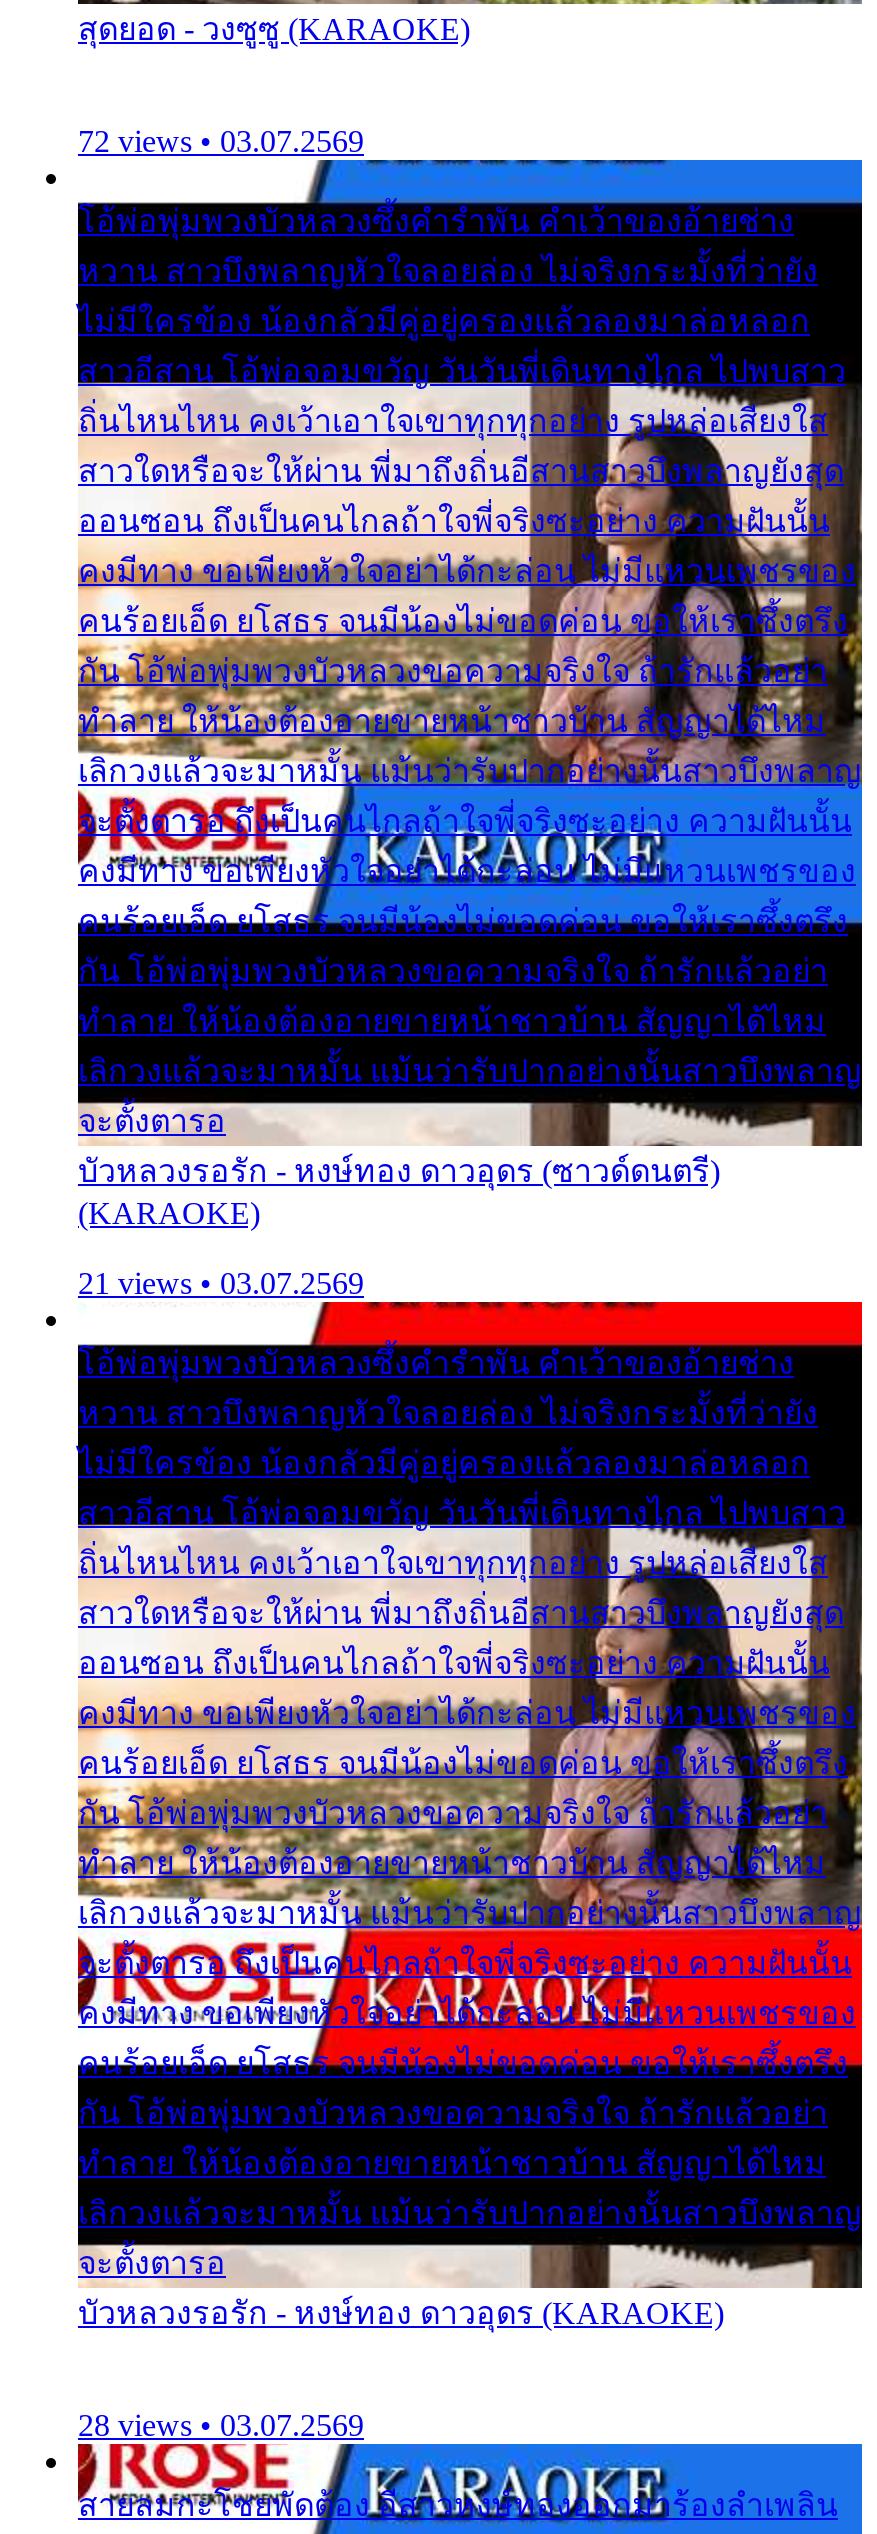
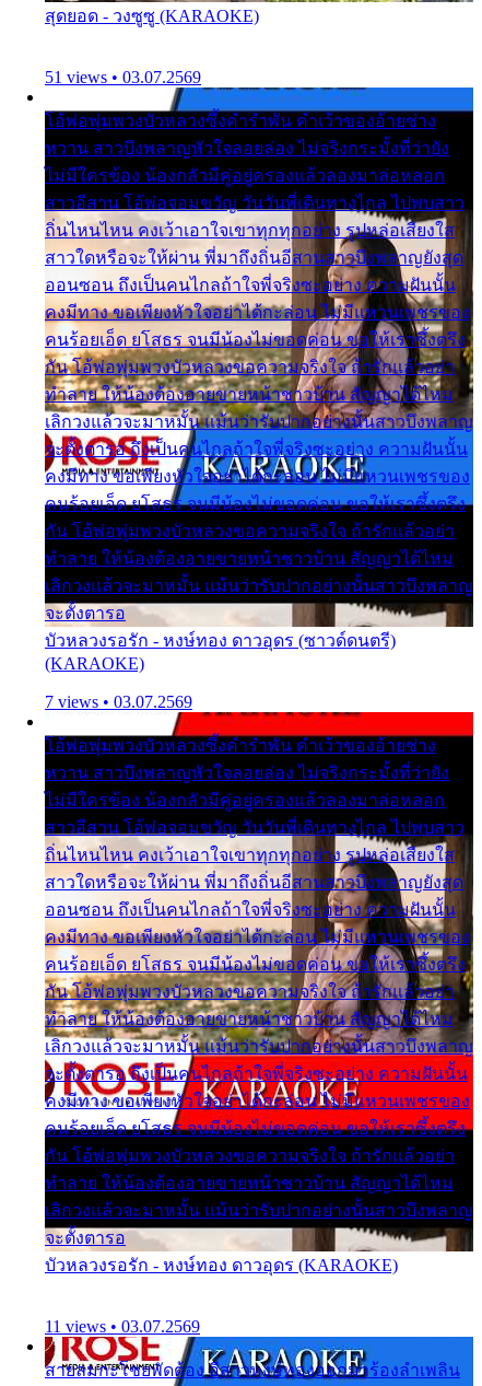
- 72 views • 03.07.2569
+ 51 views • 03.07.2569

- 21 views • 03.07.2569
+ 7 views • 03.07.2569

- 28 views • 03.07.2569
+ 11 views • 03.07.2569
